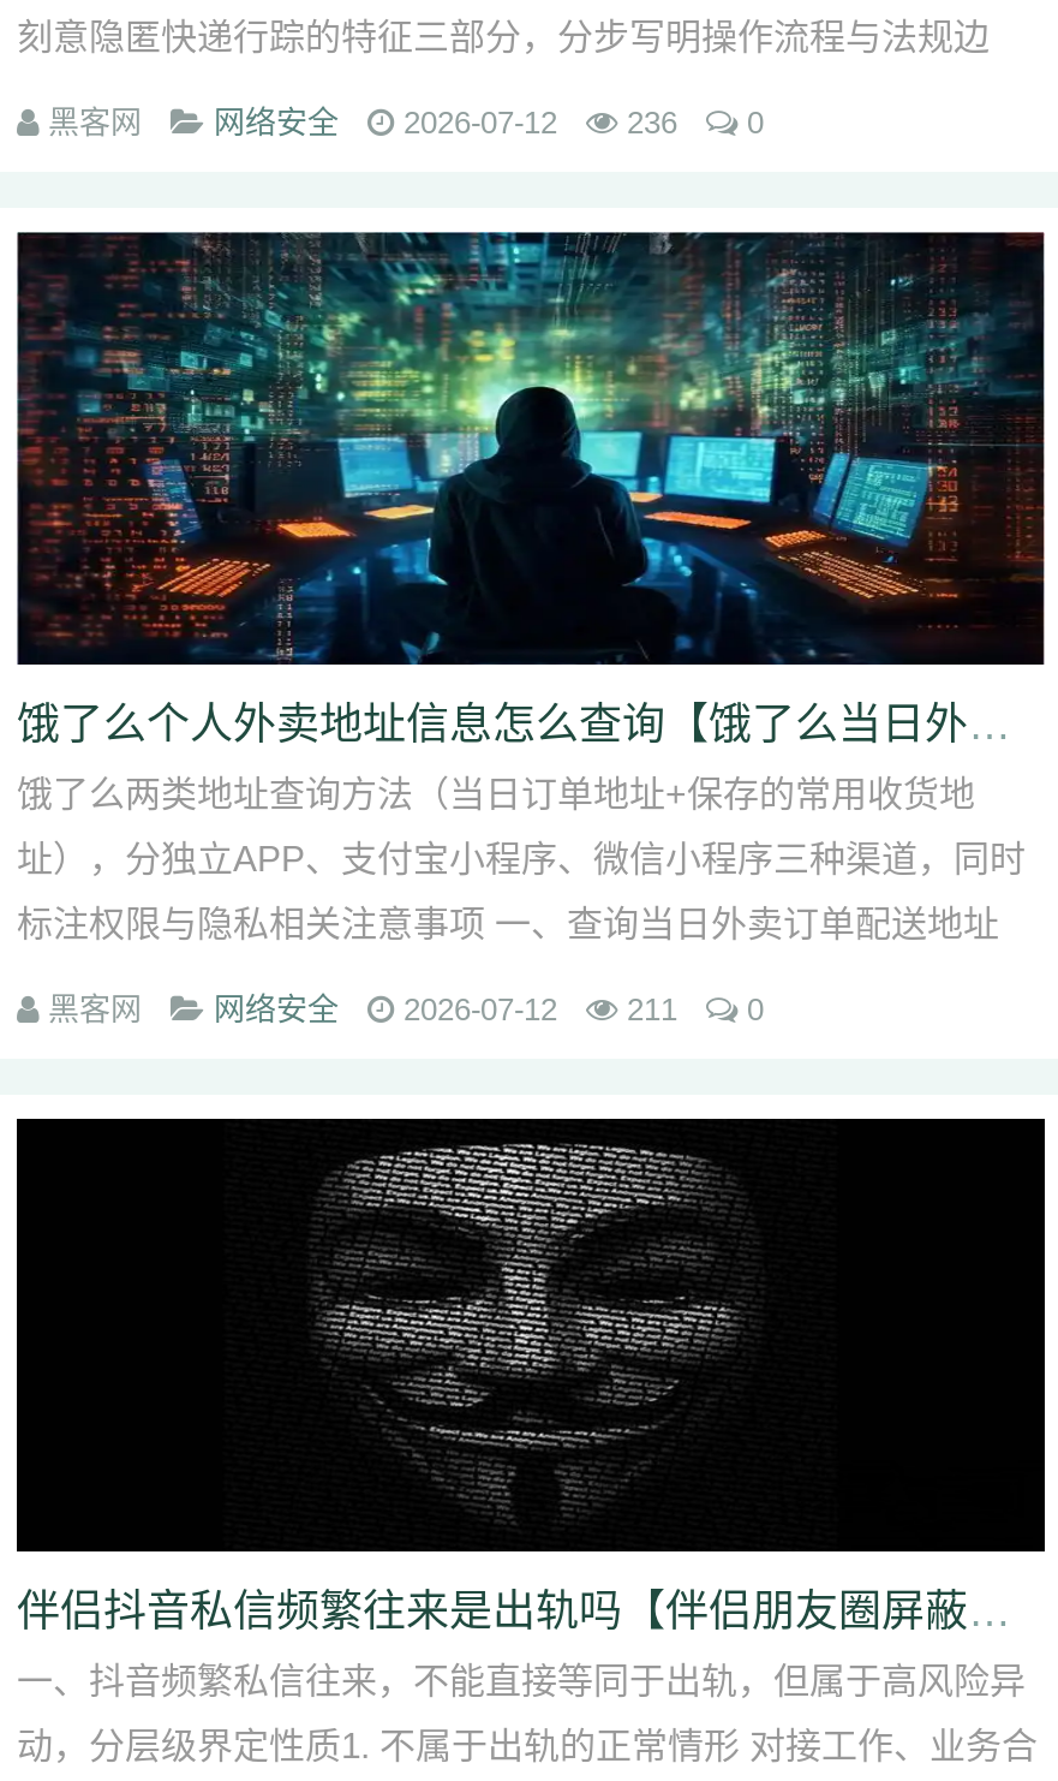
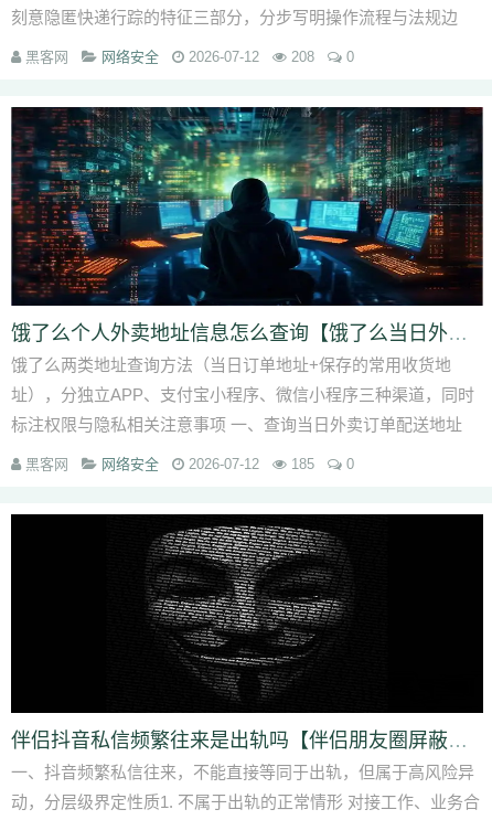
- 236
+ 208

- 211
+ 185
